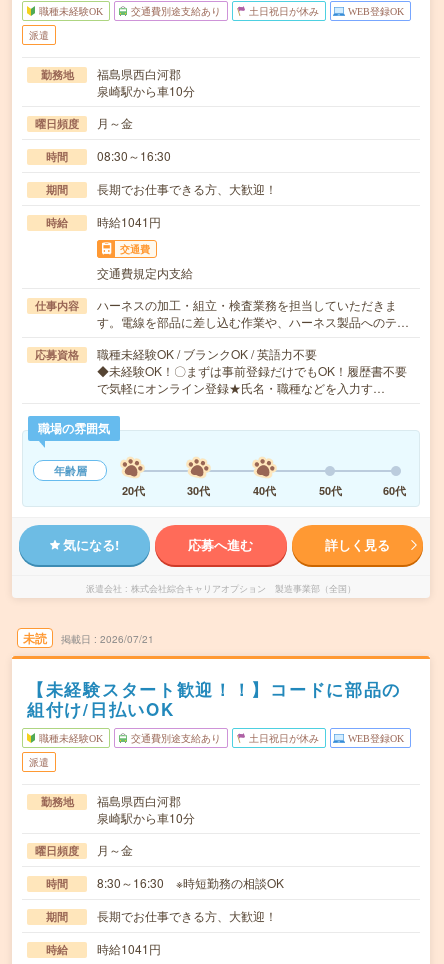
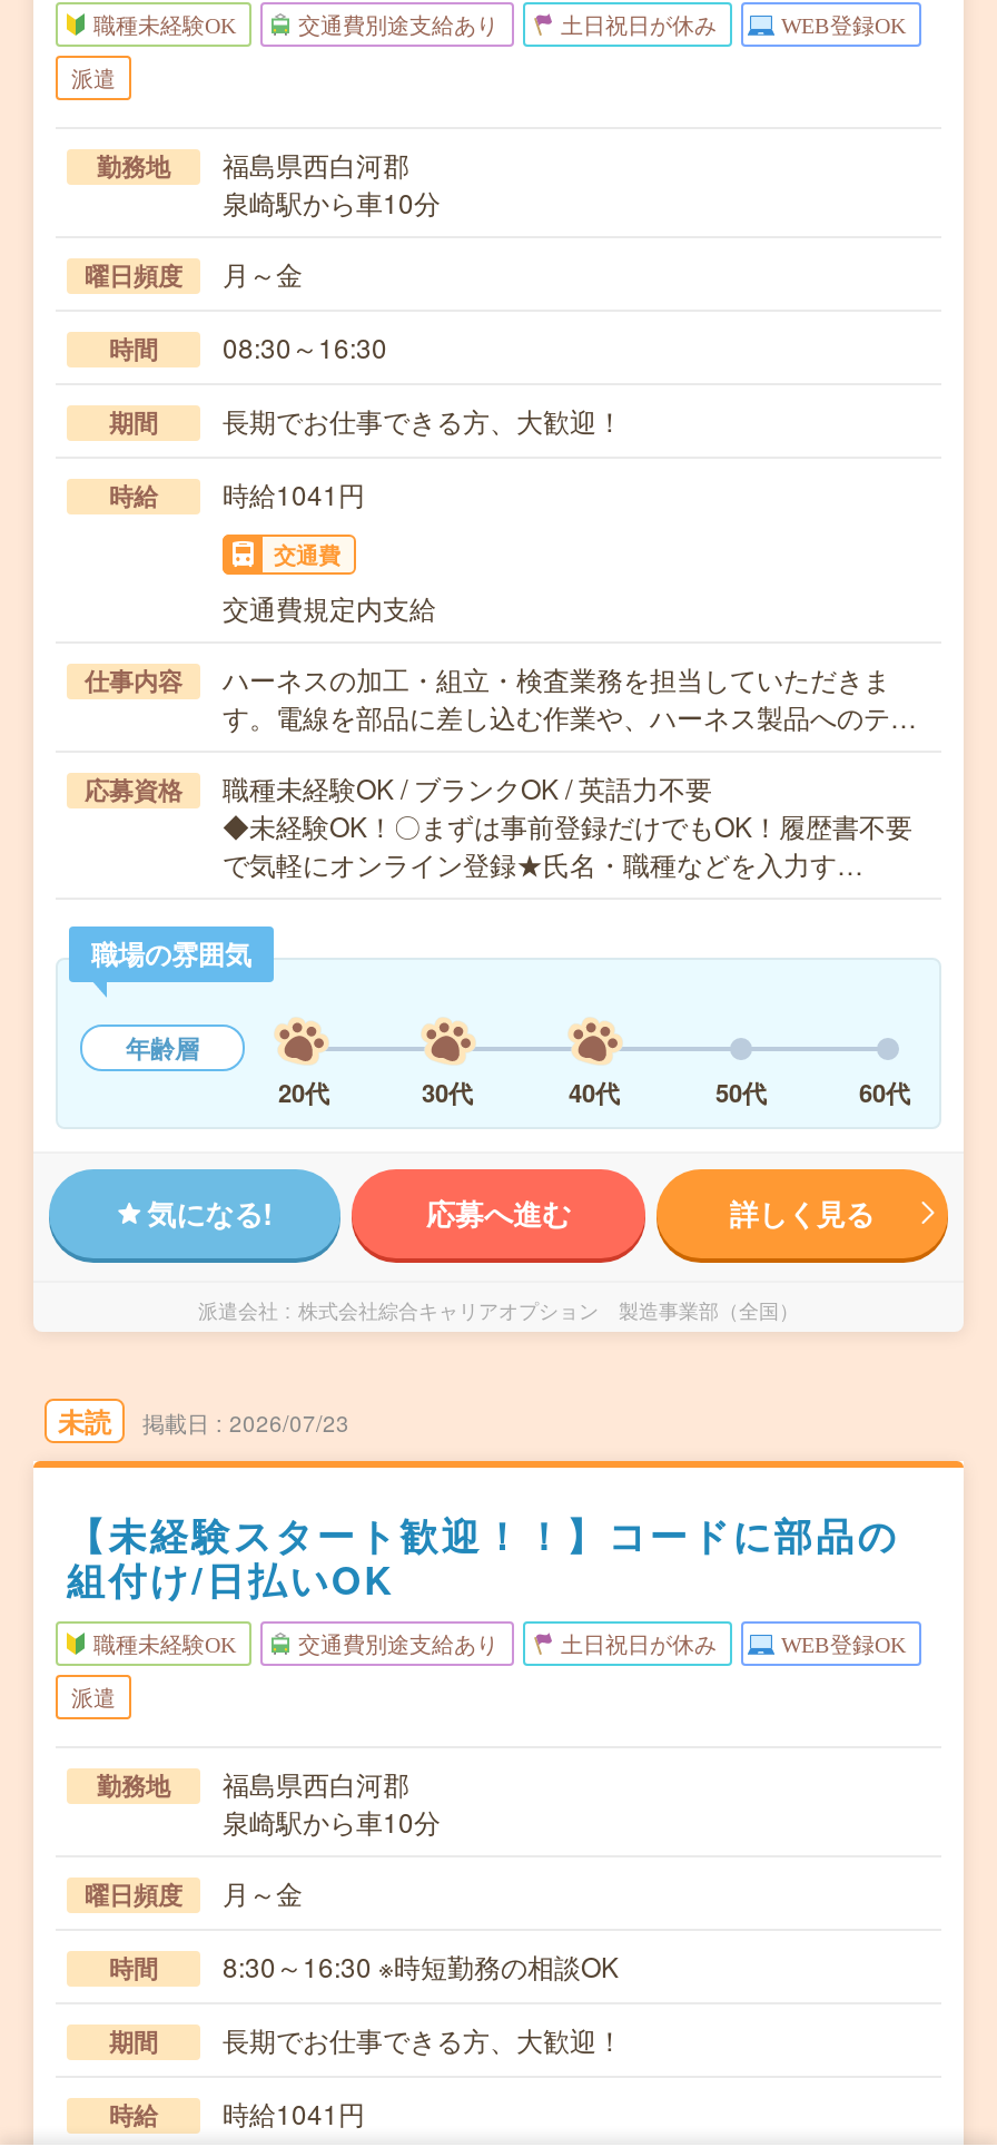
- 2026/07/21
+ 2026/07/23
